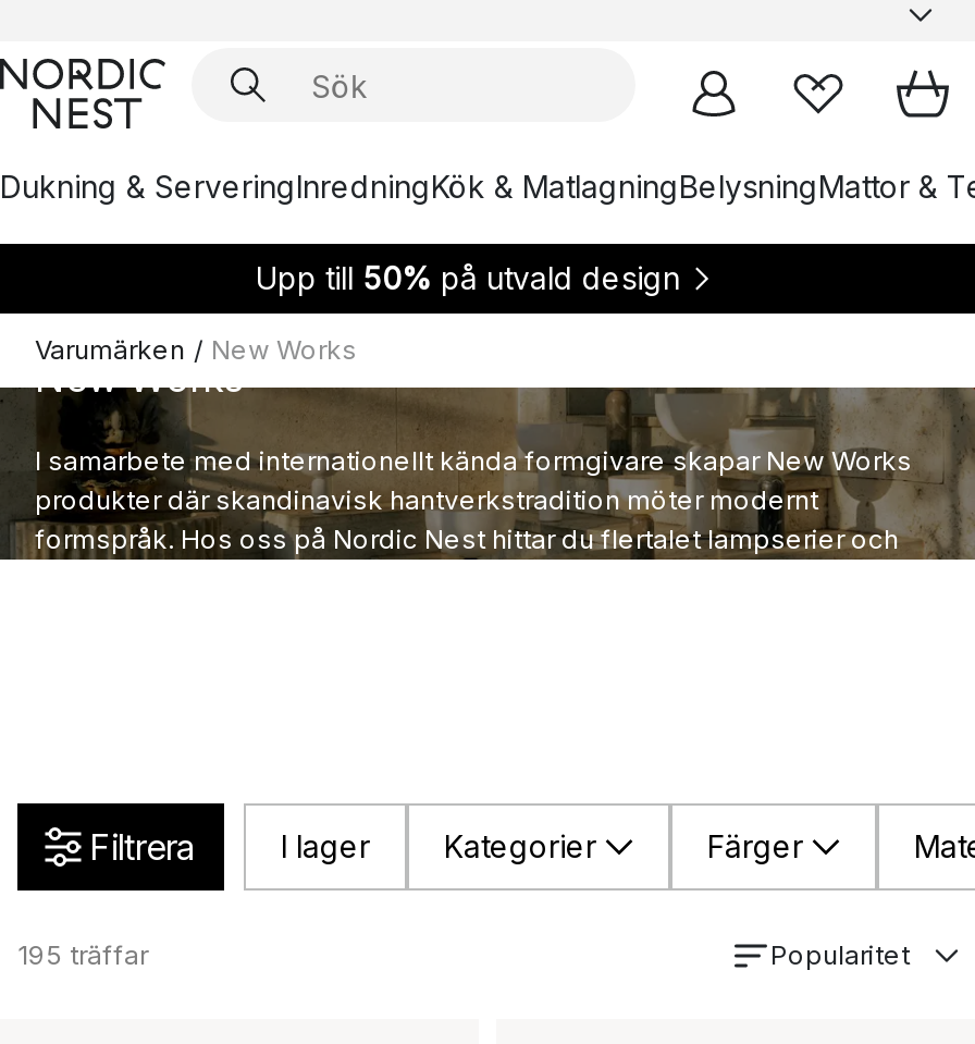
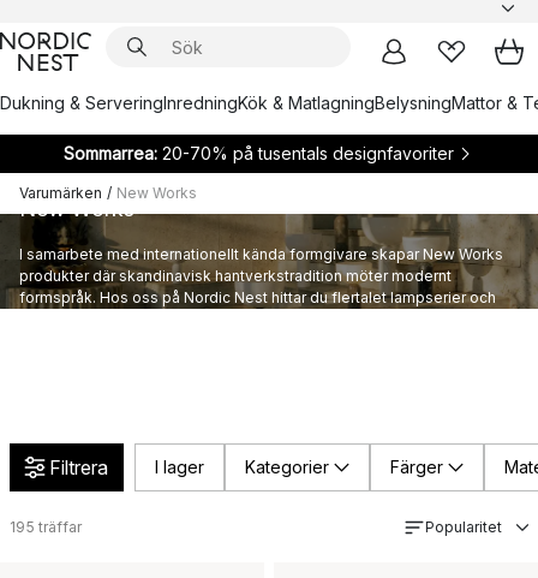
- Upp till 50% på utvald design
+ Sommarrea: 20-70% på tusentals designfavoriter
